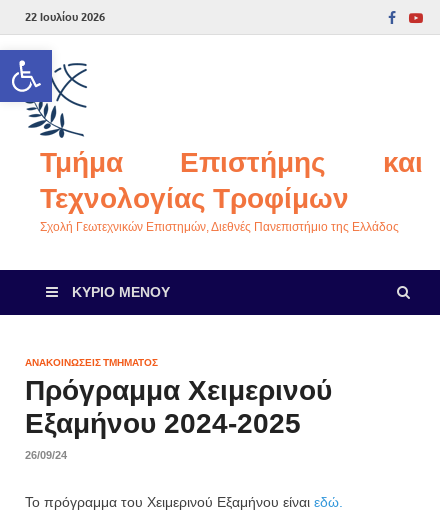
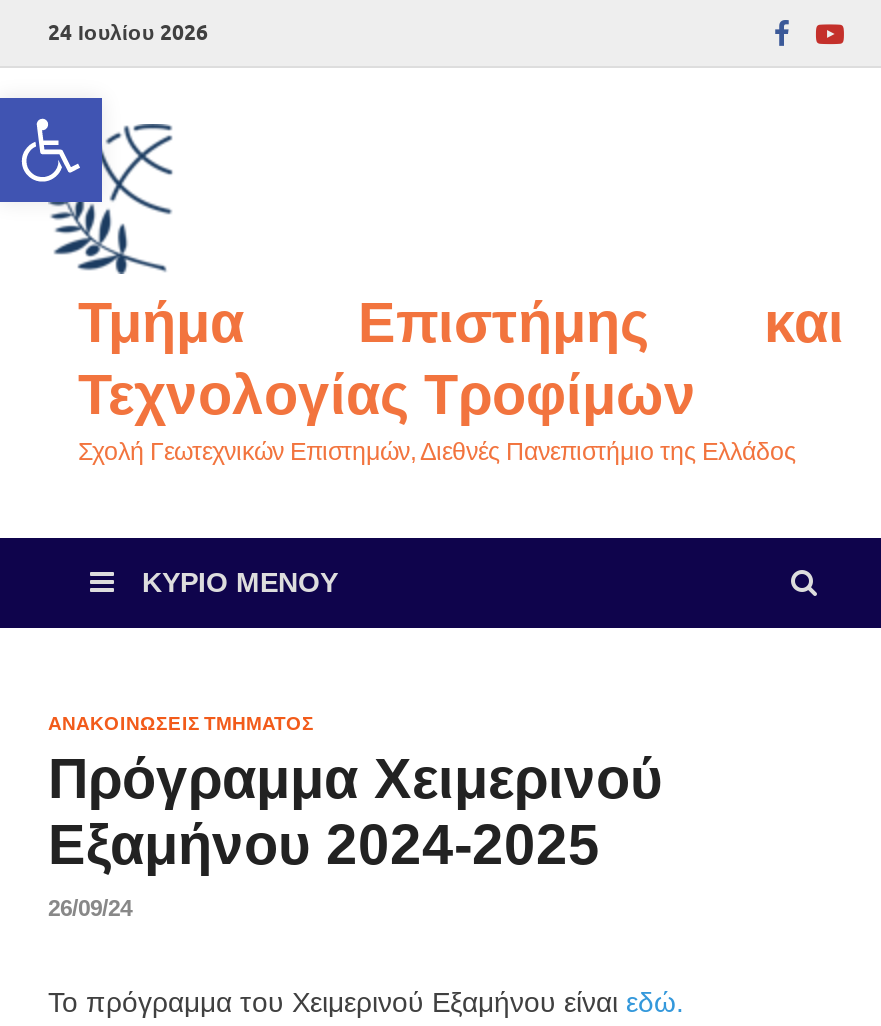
- 22 Ιουλίου 2026
+ 24 Ιουλίου 2026
